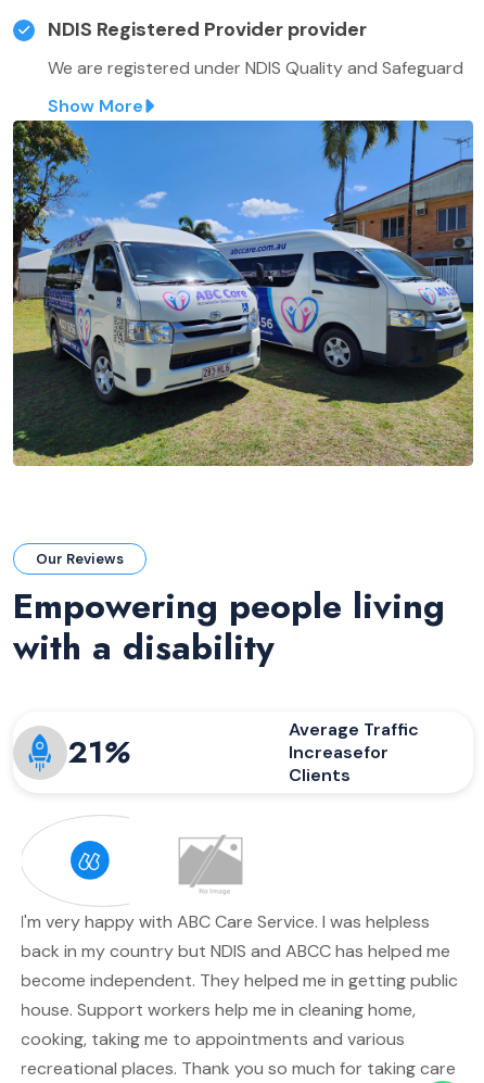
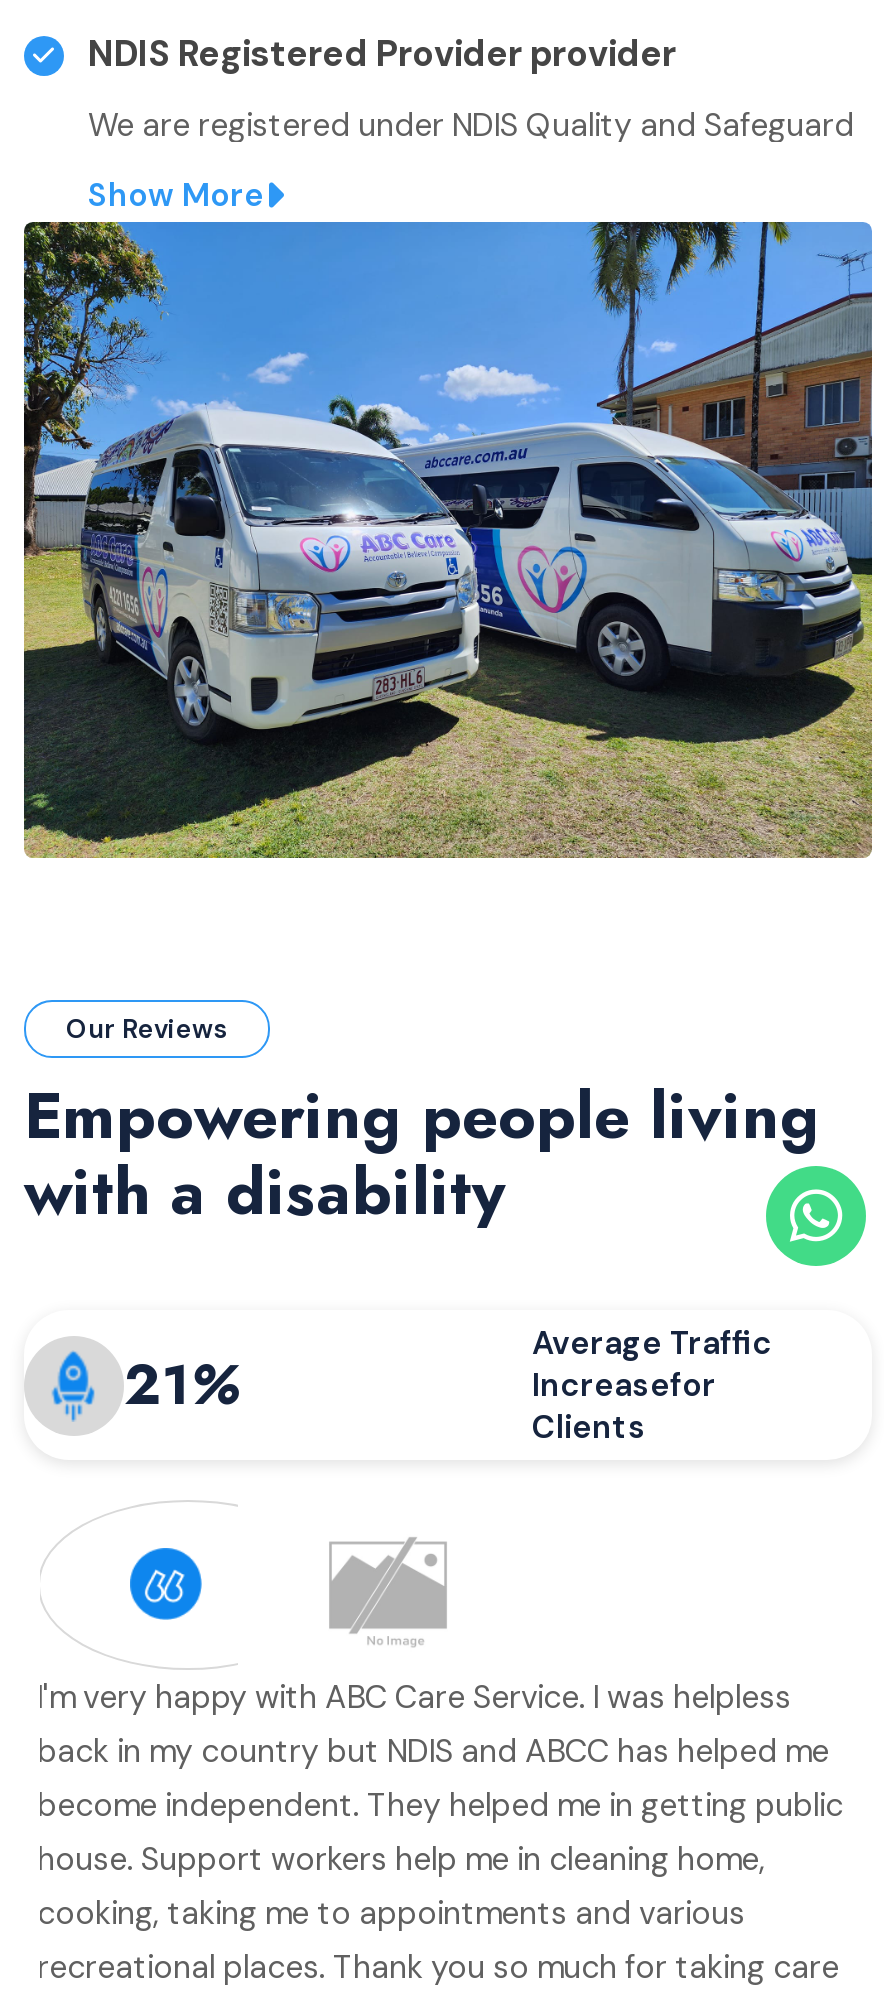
+ [image]
